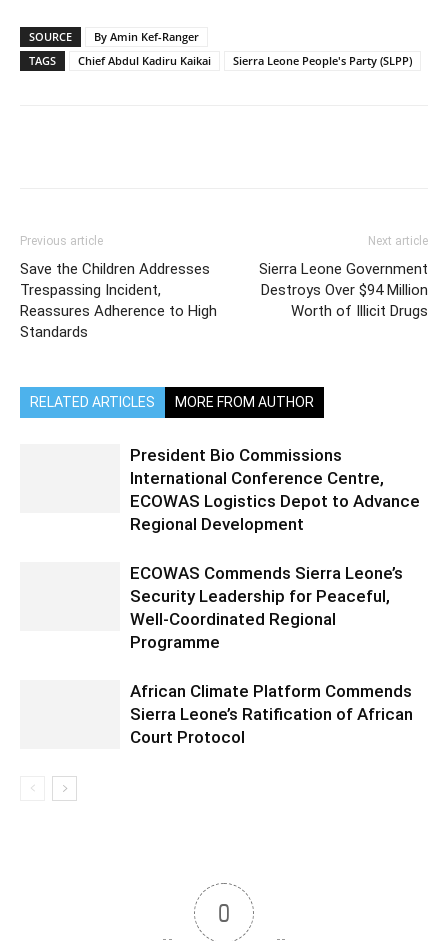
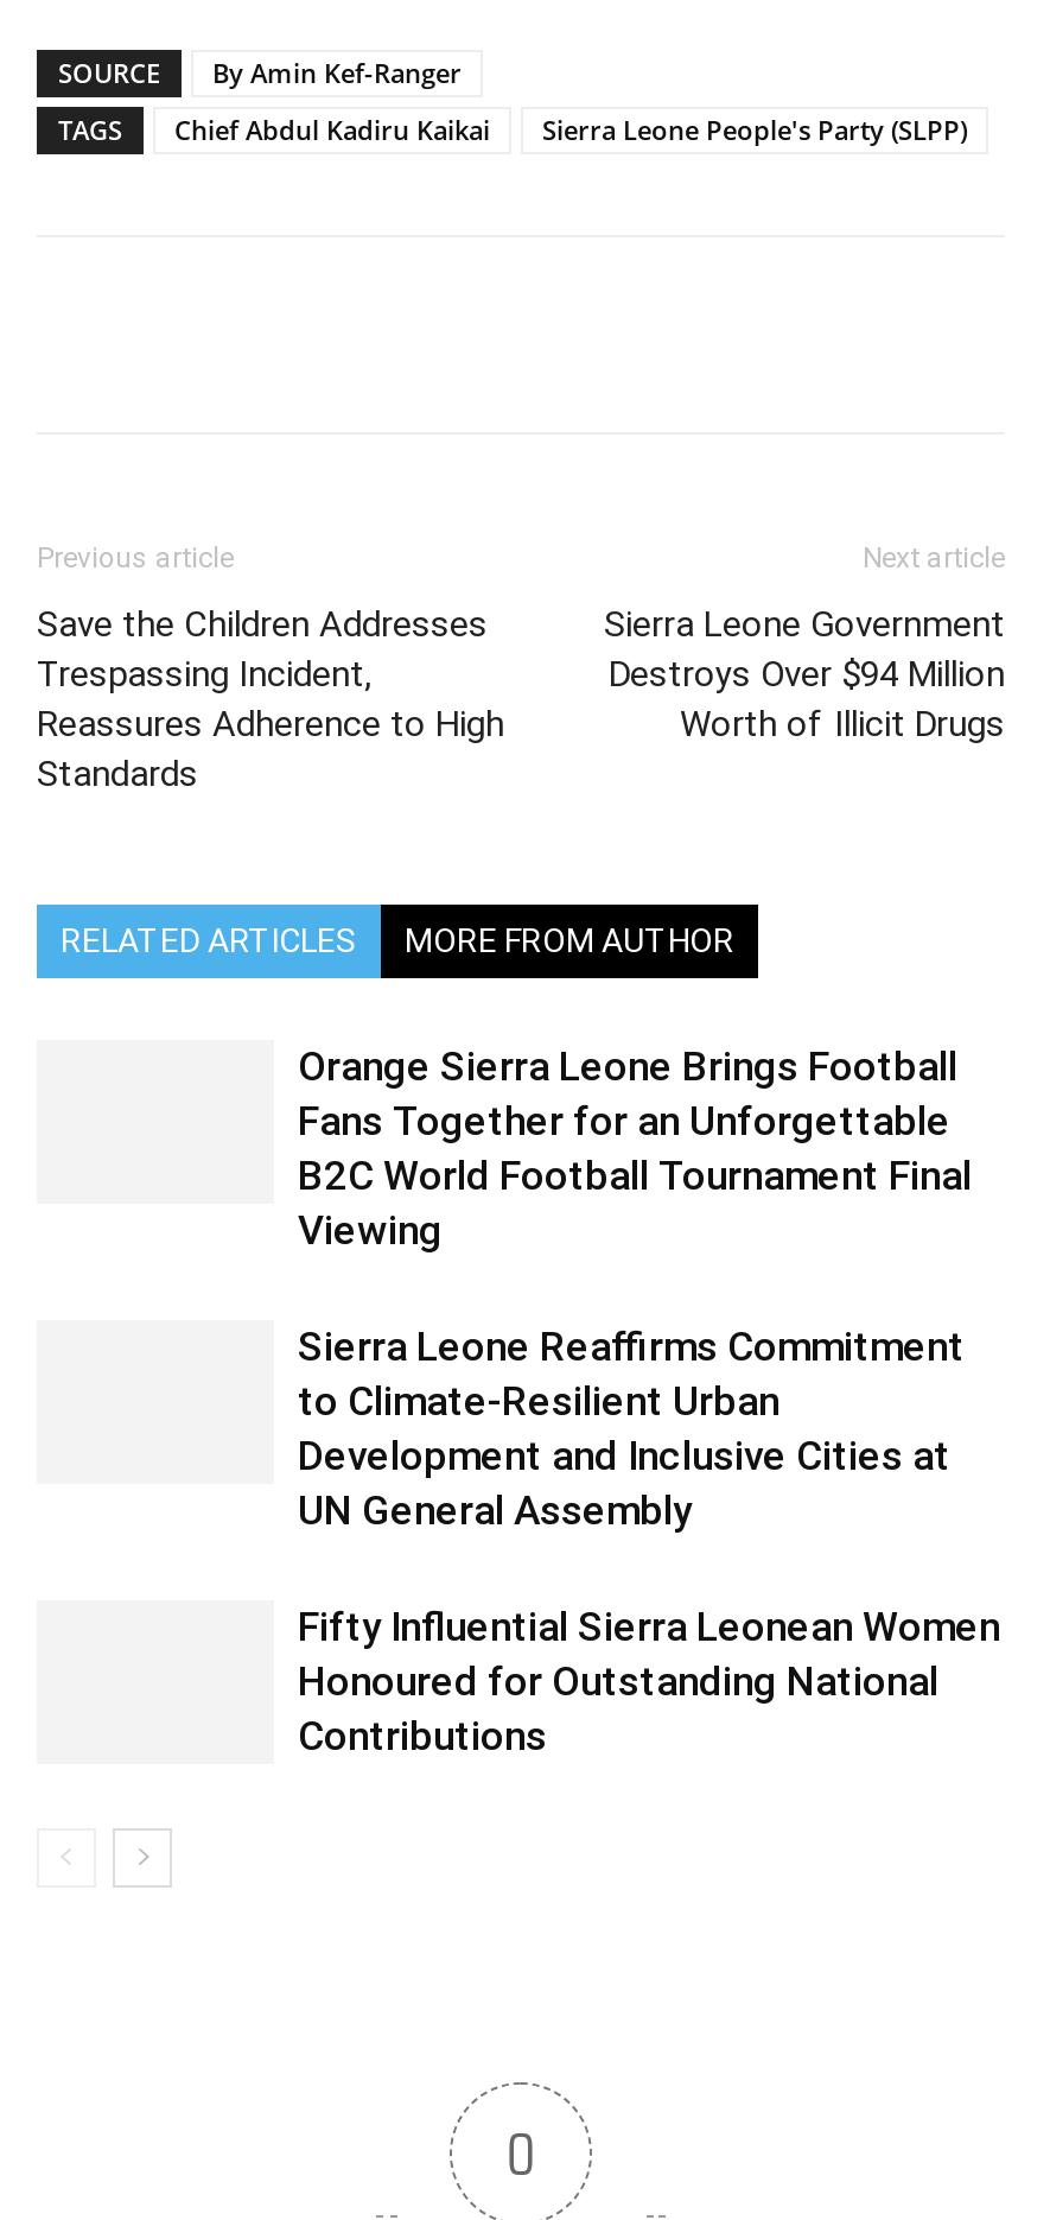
- President Bio Commissions
- International Conference Centre,
- ECOWAS Logistics Depot to Advance
- Regional Development
+ Orange Sierra Leone Brings Football
+ Fans Together for an Unforgettable
+ B2C World Football Tournament Final
+ Viewing

- ECOWAS Commends Sierra Leone’s
- Security Leadership for Peaceful,
- Well-Coordinated Regional
- Programme
+ Sierra Leone Reaffirms Commitment
+ to Climate-Resilient Urban
+ Development and Inclusive Cities at
+ UN General Assembly

- African Climate Platform Commends
- Sierra Leone’s Ratification of African
- Court Protocol
+ Fifty Influential Sierra Leonean Women
+ Honoured for Outstanding National
+ Contributions
